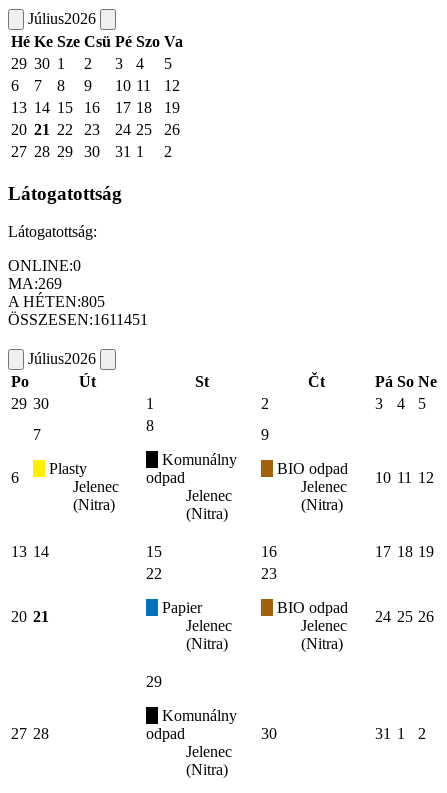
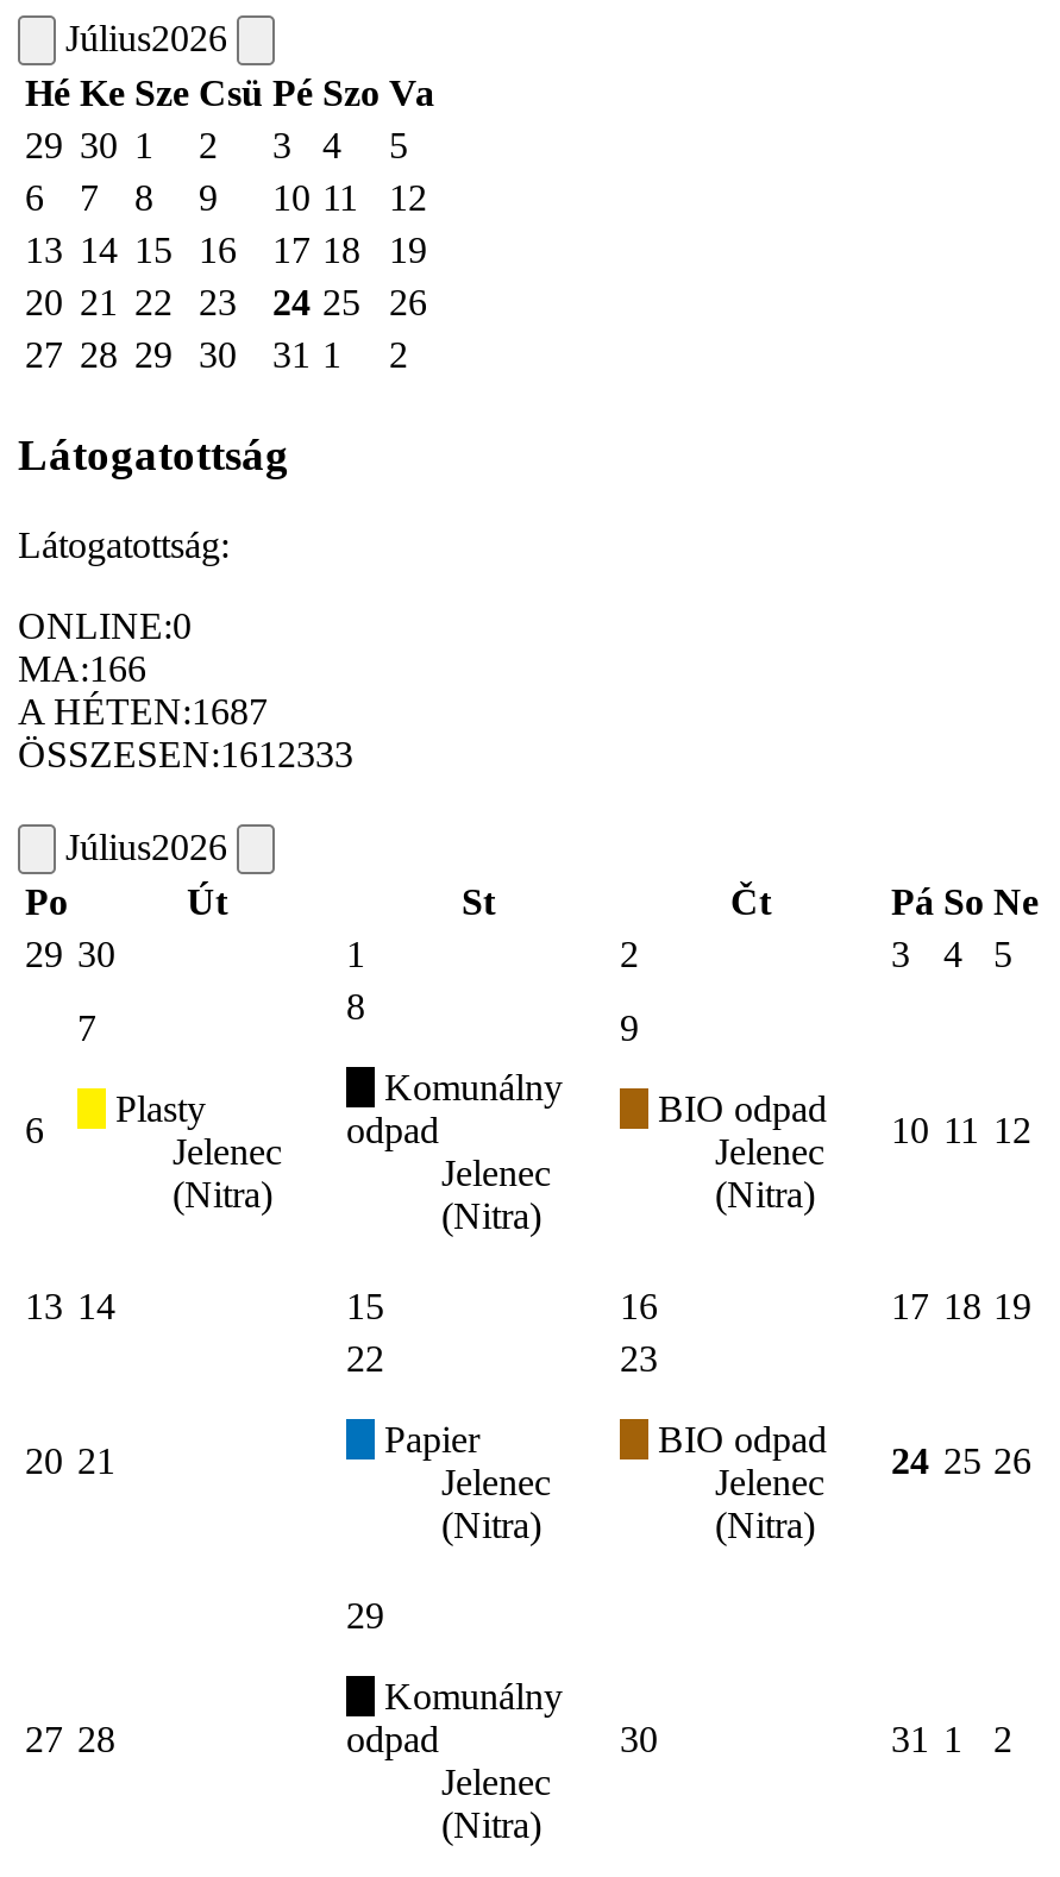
- MA: 269
+ MA: 166

- A HÉTEN:805
+ A HÉTEN:1687

- ÖSSZESEN:1611451
+ ÖSSZESEN:1612333
